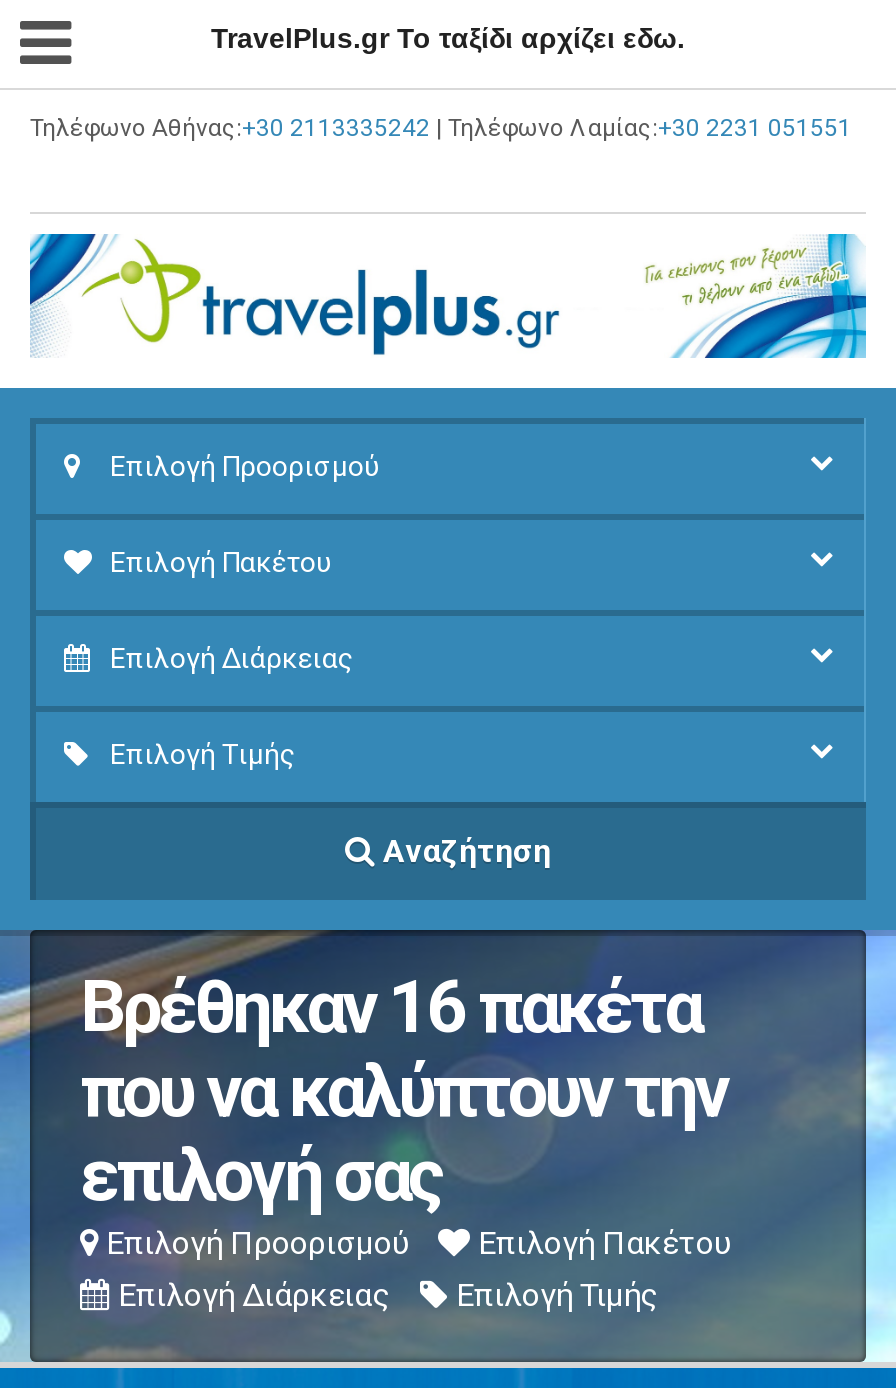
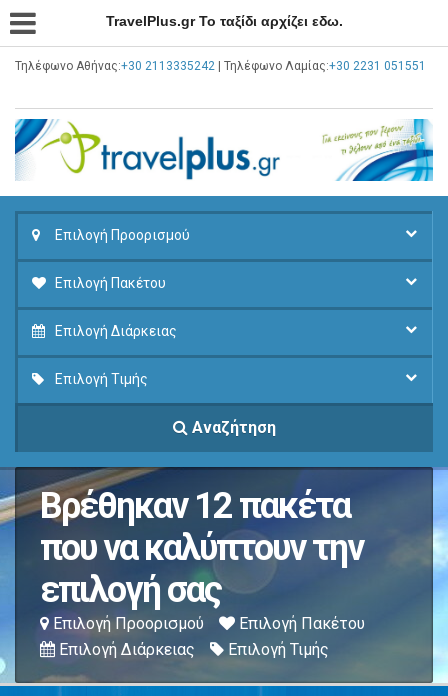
- Βρέθηκαν 16 πακέτα
+ Βρέθηκαν 12 πακέτα
